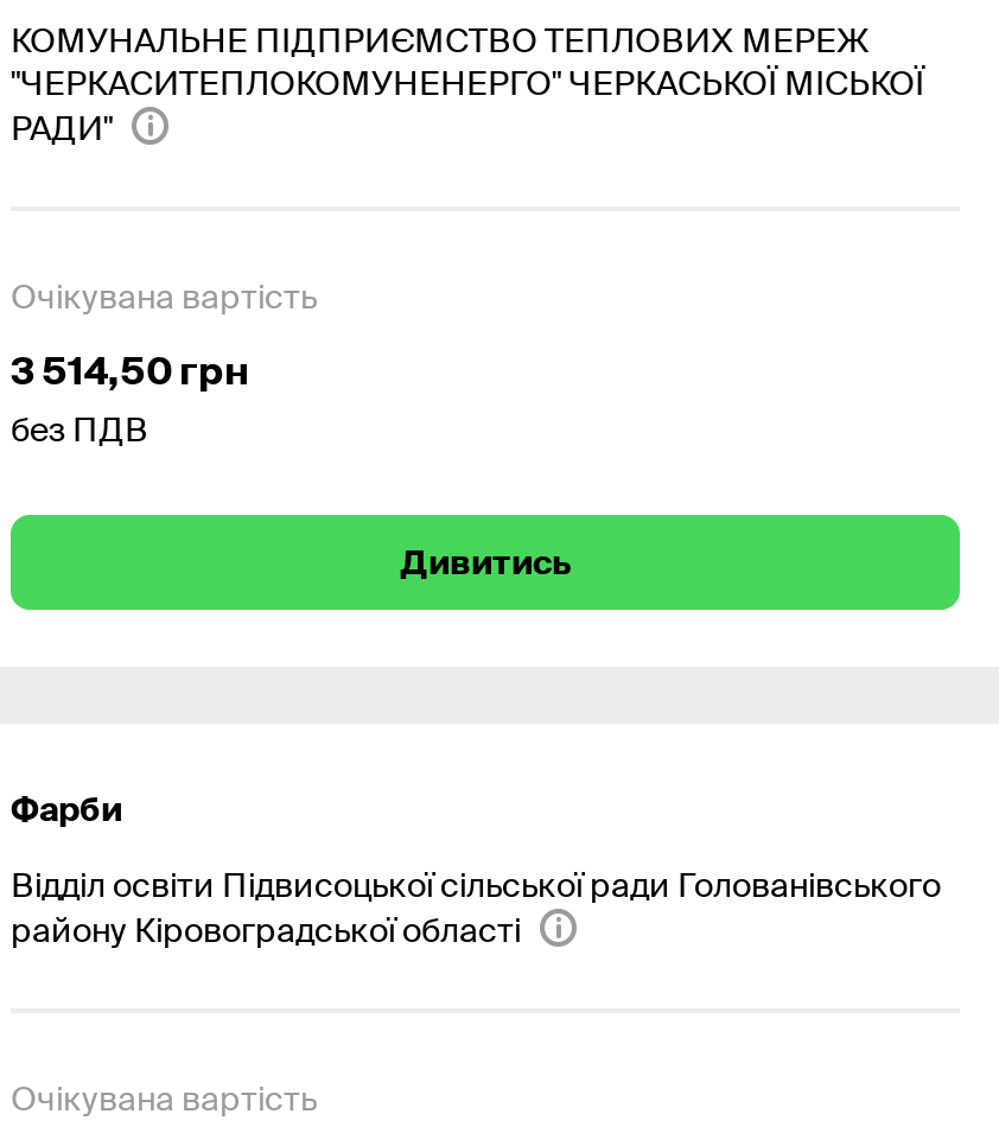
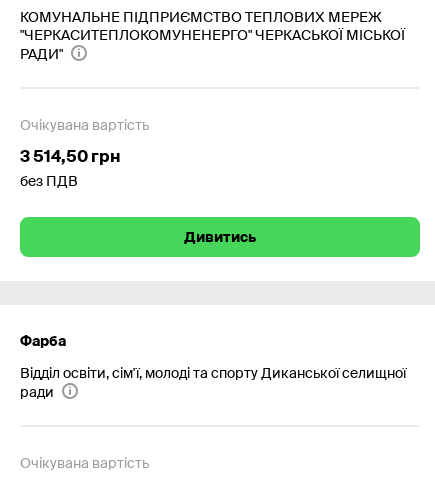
- Фарби
+ Фарба

- Відділ освіти Підвисоцької сільської ради Голованівського
- району Кіровоградської області
+ Відділ освіти, сім'ї, молоді та спорту Диканської селищної
+ ради
